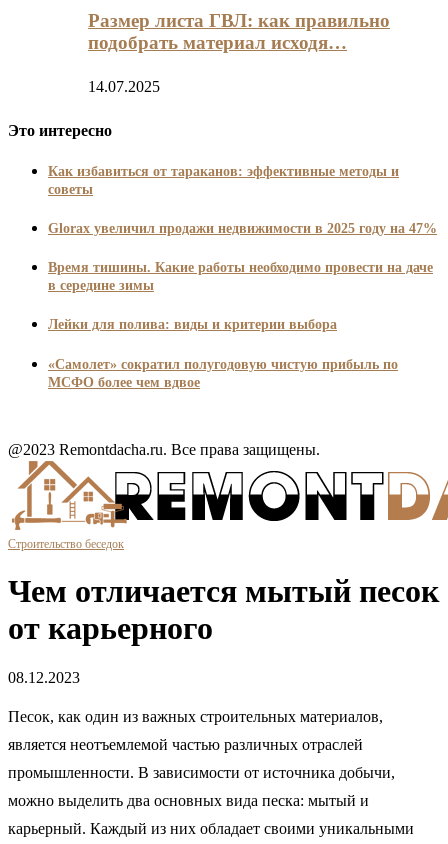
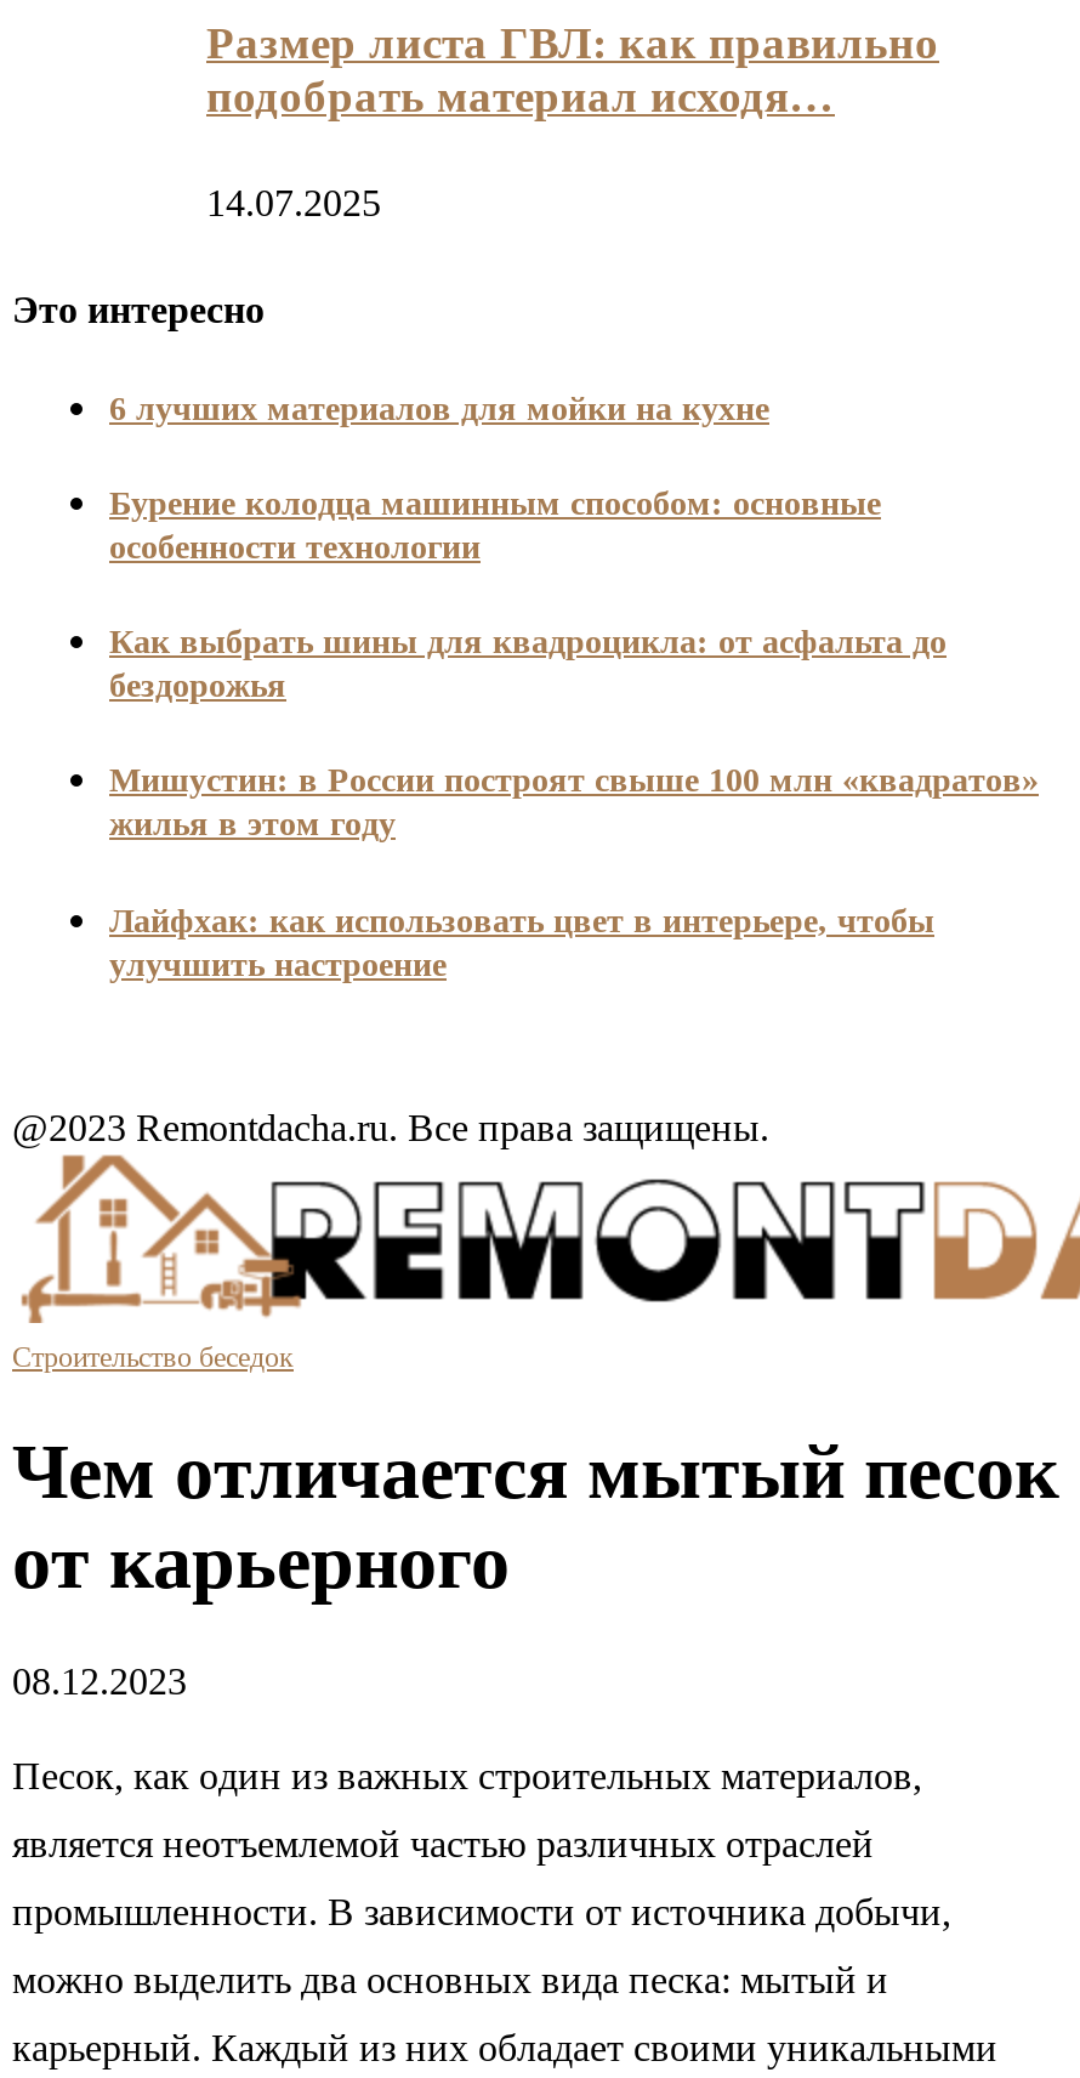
- Как избавиться от тараканов: эффективные методы и
- советы
+ 6 лучших материалов для мойки на кухне

- Glorax увеличил продажи недвижимости в 2025 году на 47%
+ Бурение колодца машинным способом: основные
+ особенности технологии

- Время тишины. Какие работы необходимо провести на даче
- в середине зимы
+ Как выбрать шины для квадроцикла: от асфальта до
+ бездорожья

- Лейки для полива: виды и критерии выбора
+ Мишустин: в России построят свыше 100 млн «квадратов»
+ жилья в этом году

- «Самолет» сократил полугодовую чистую прибыль по
- МСФО более чем вдвое
+ Лайфхак: как использовать цвет в интерьере, чтобы
+ улучшить настроение
